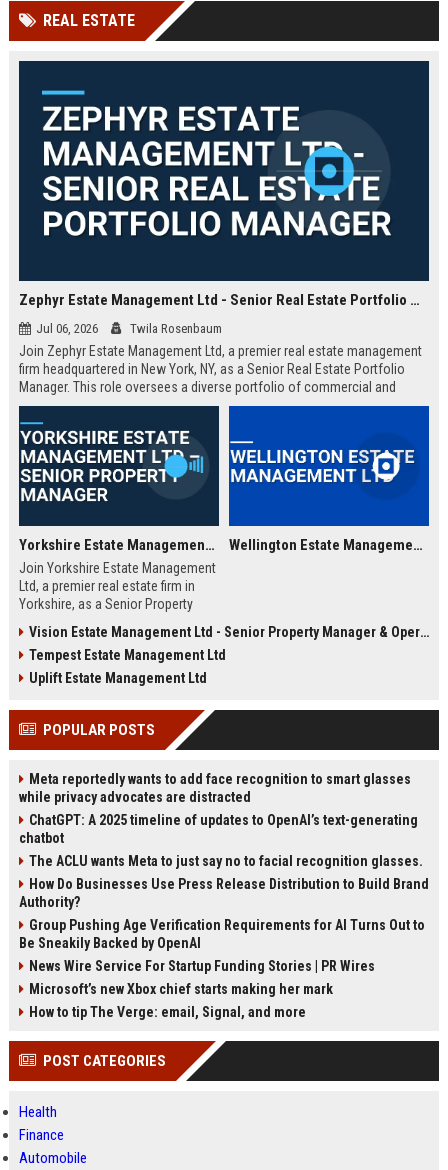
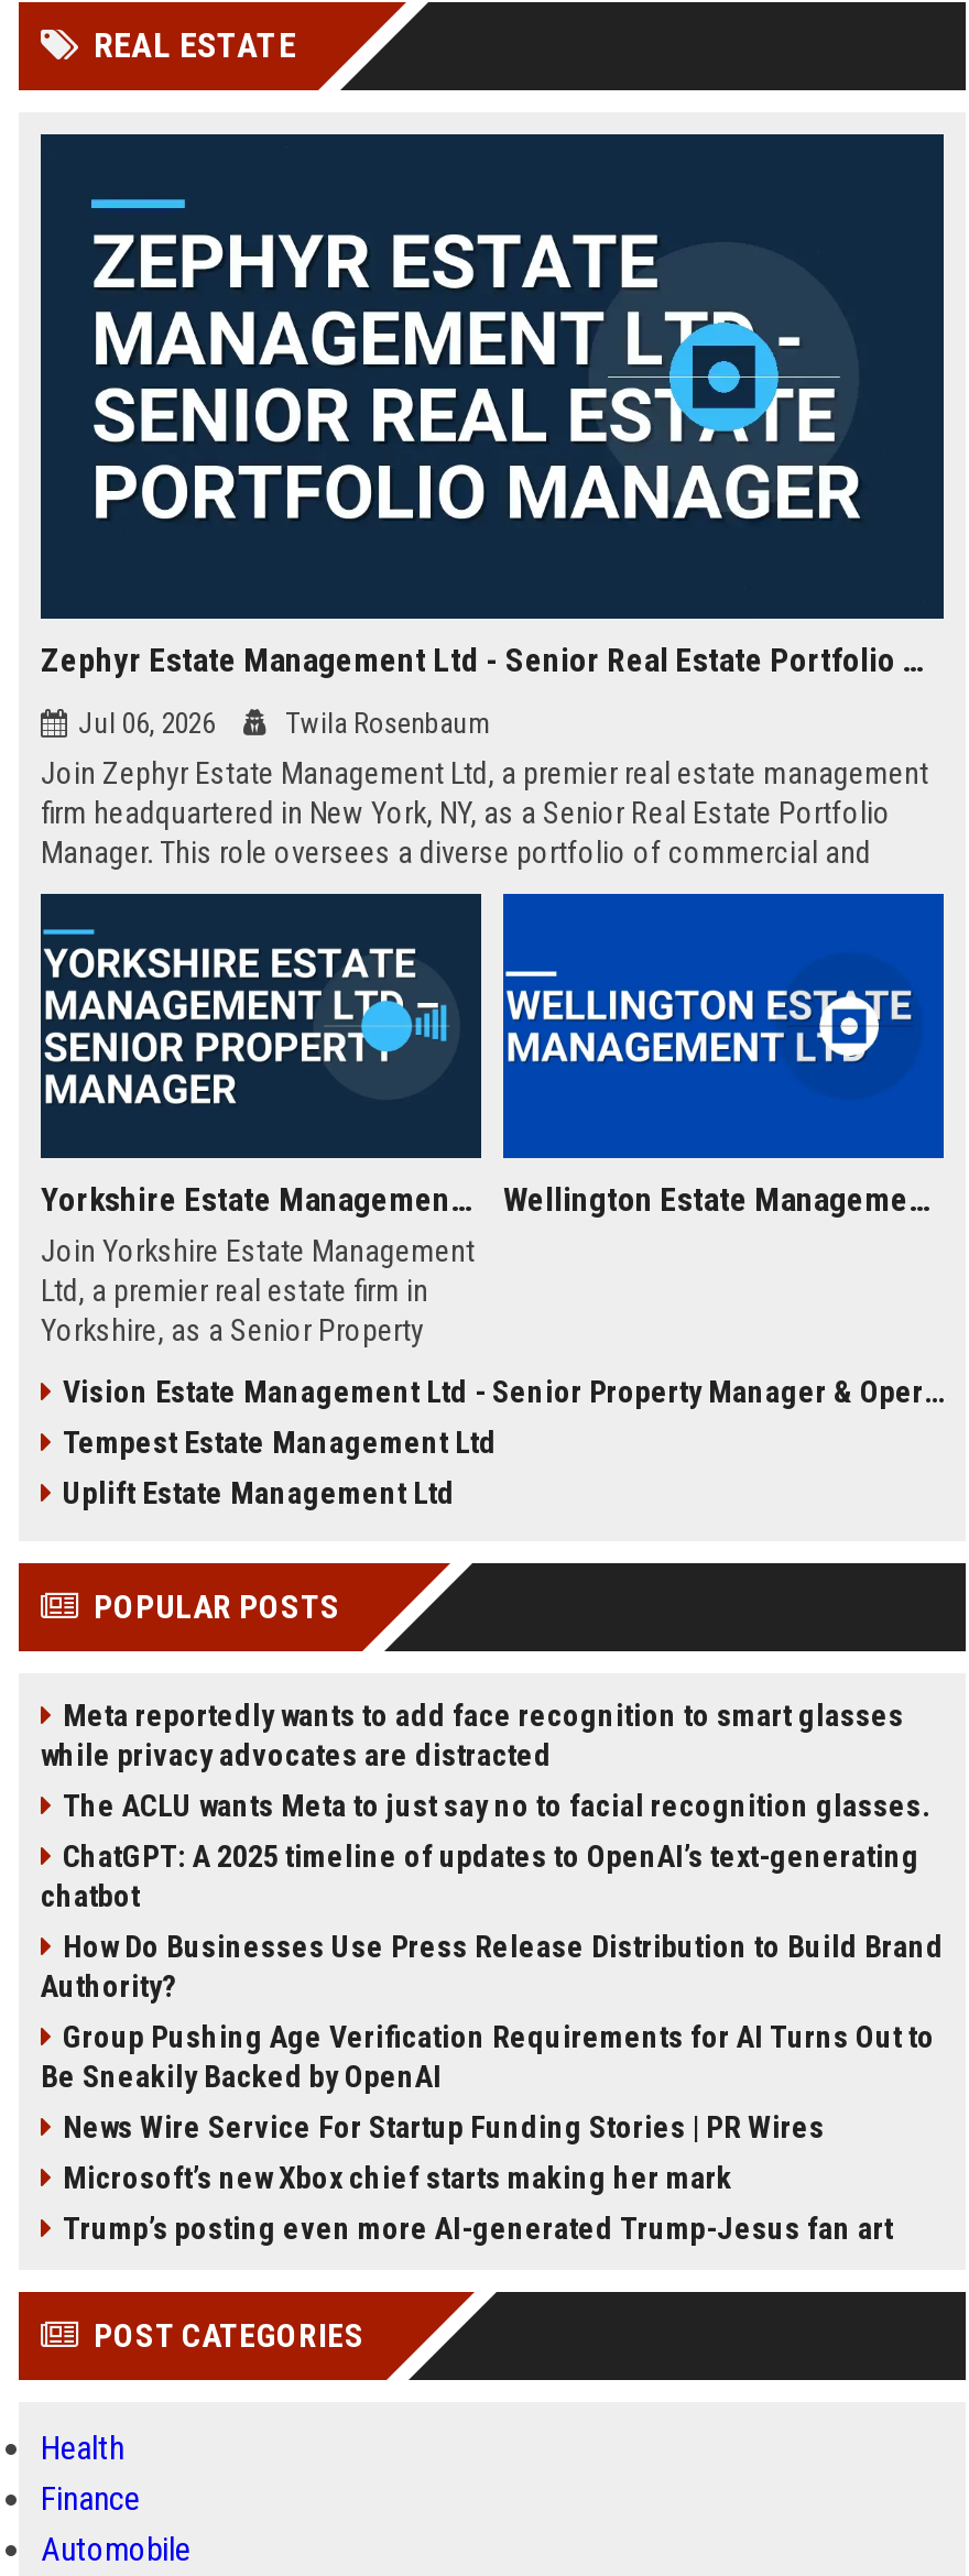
moved down: ChatGPT: A 2025 timeline of updates to OpenAI’s text-generating | chatbot

moved up: The ACLU wants Meta to just say no to facial recognition glasses.

- How to tip The Verge: email, Signal, and more
+ Trump’s posting even more AI-generated Trump-Jesus fan art
